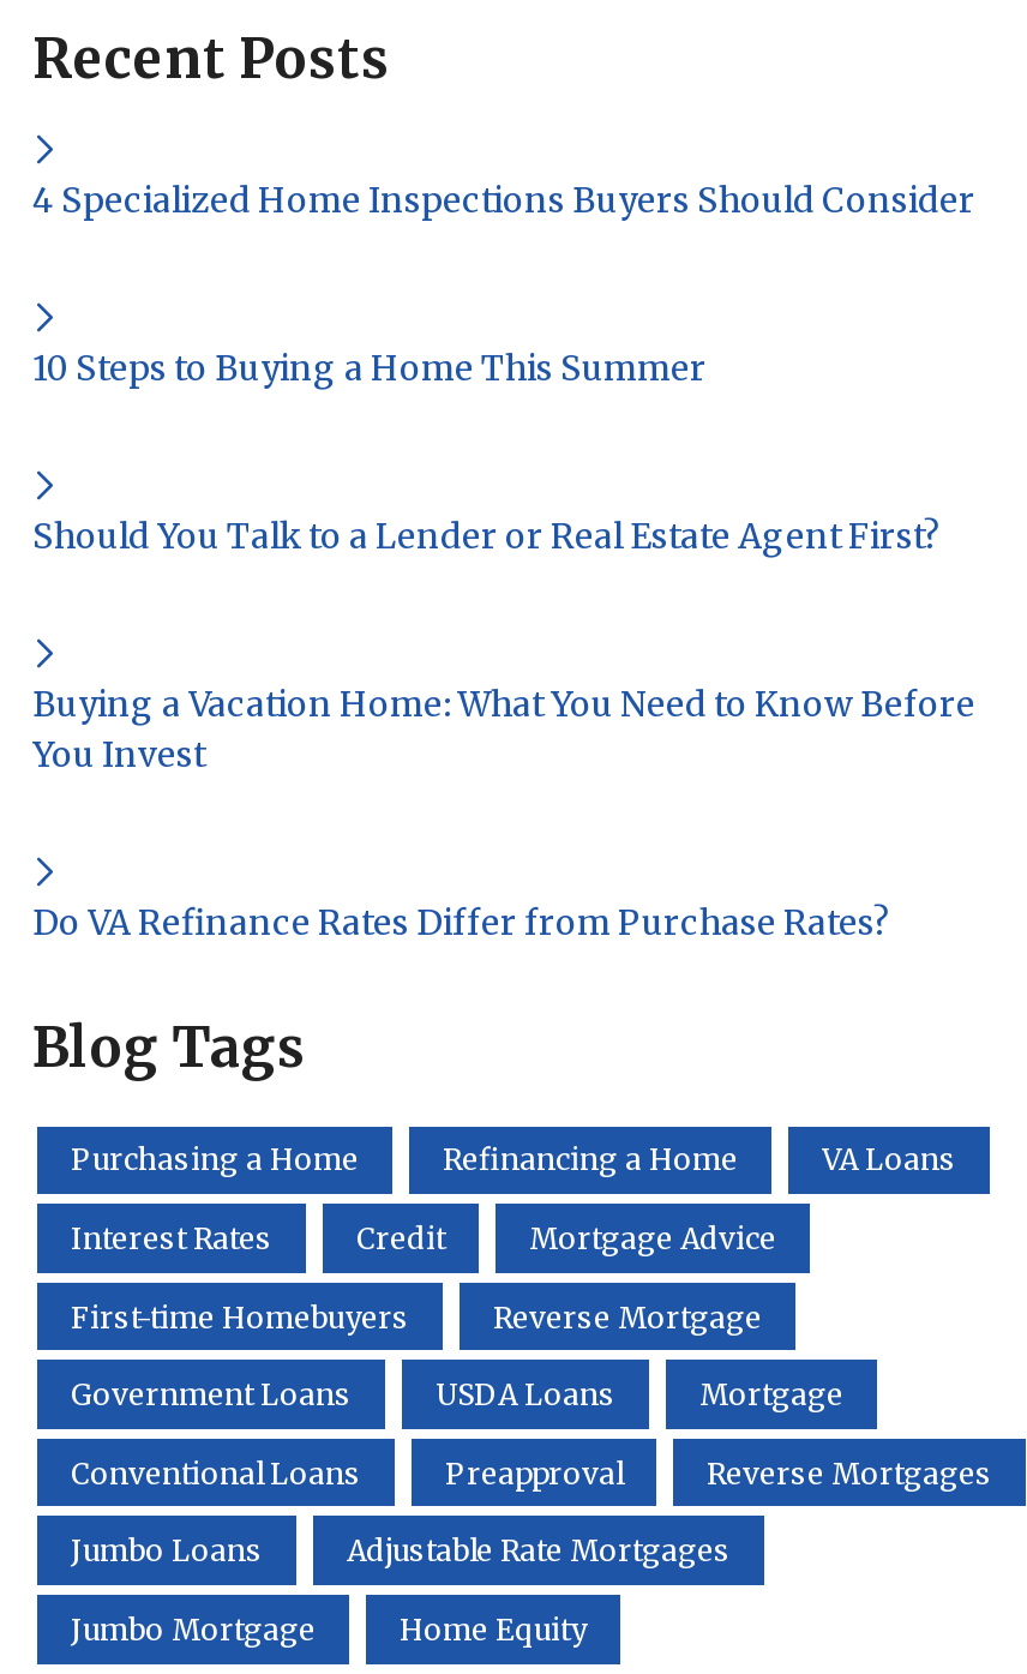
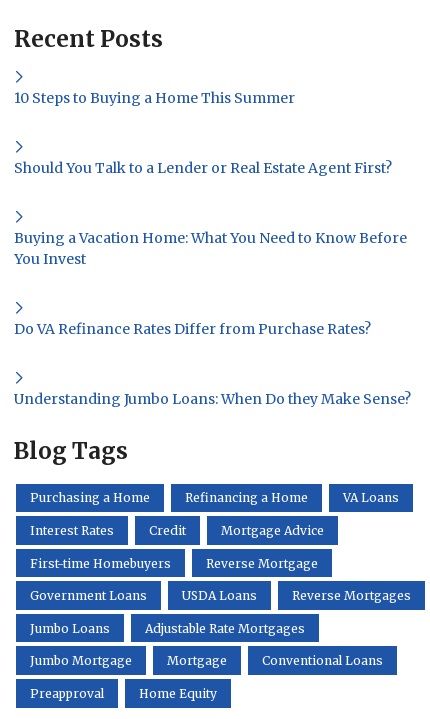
- 4 Specialized Home Inspections Buyers Should Consider

moved up: 10 Steps to Buying a Home This Summer | Should You Talk to a Lender or Real Estate Agent First? | Buying a Vacation Home: What You Need to Know Before | You Invest | Do VA Refinance Rates Differ from Purchase Rates?

+ Understanding Jumbo Loans: When Do they Make Sense?

moved down: Mortgage | Conventional Loans | Preapproval

moved up: Reverse Mortgages | Jumbo Loans | Adjustable Rate Mortgages | Jumbo Mortgage
